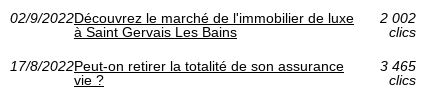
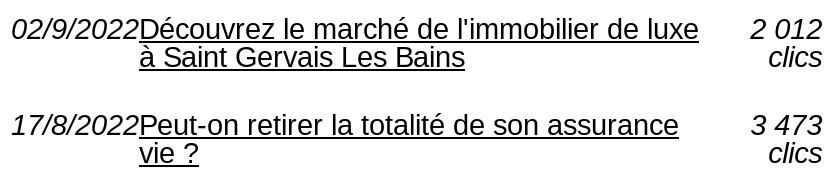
- 02/9/2022Découvrez le marché de l'immobilier de luxe 2 002
+ 02/9/2022Découvrez le marché de l'immobilier de luxe 2 012

- 3 465
+ 3 473
